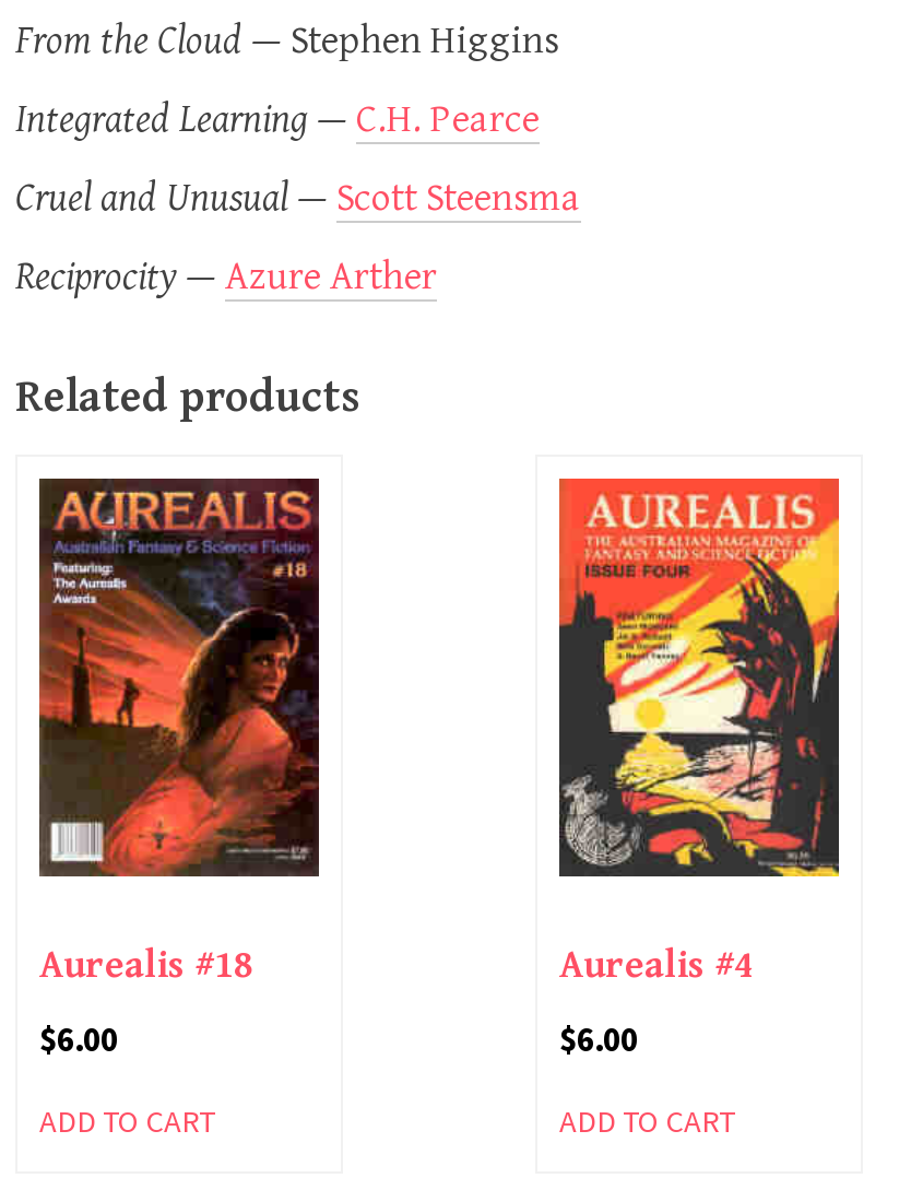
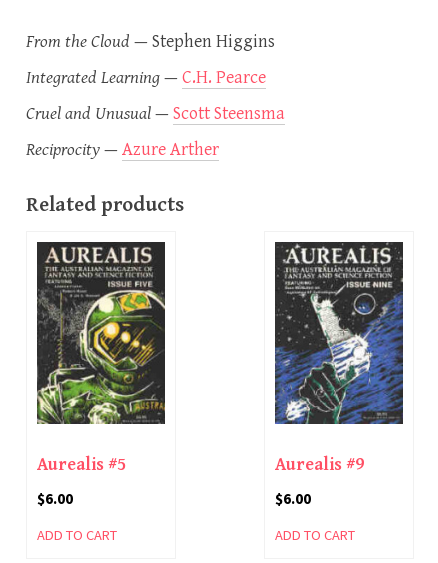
- [image]
- Aurealis #18
+ [image]
+ Aurealis #5

- [image]
- Aurealis #4
+ [image]
+ Aurealis #9
